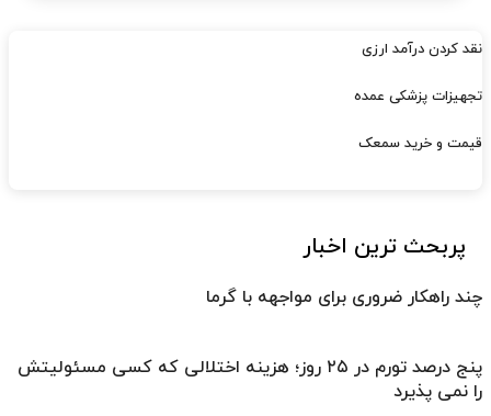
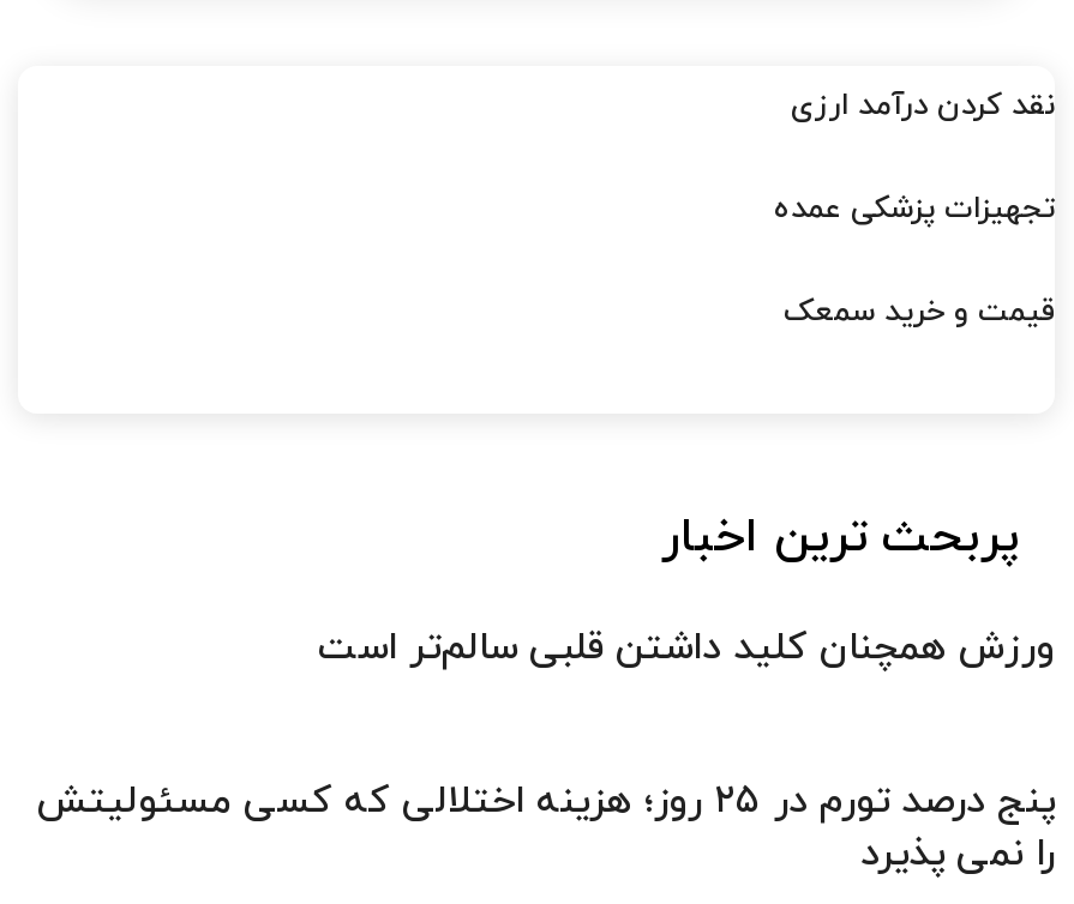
- چند راهکار ضروری برای مواجهه با گرما
+ ورزش همچنان کلید داشتن قلبی سالم‌تر است
